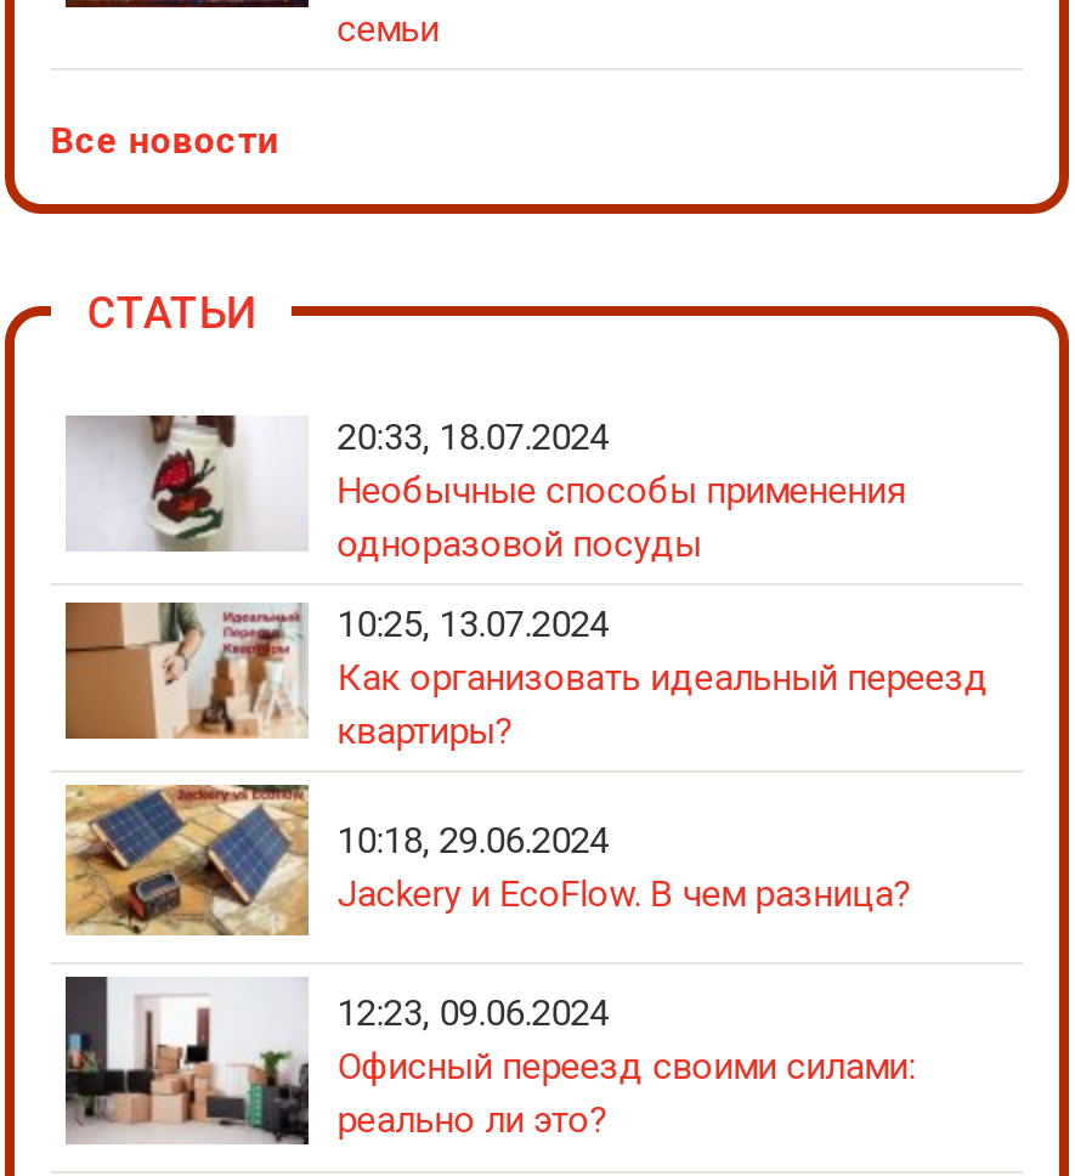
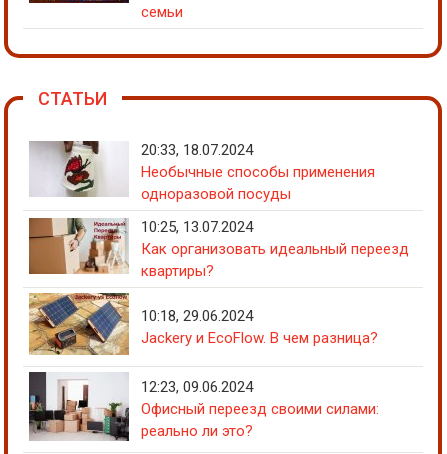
- Все новости
